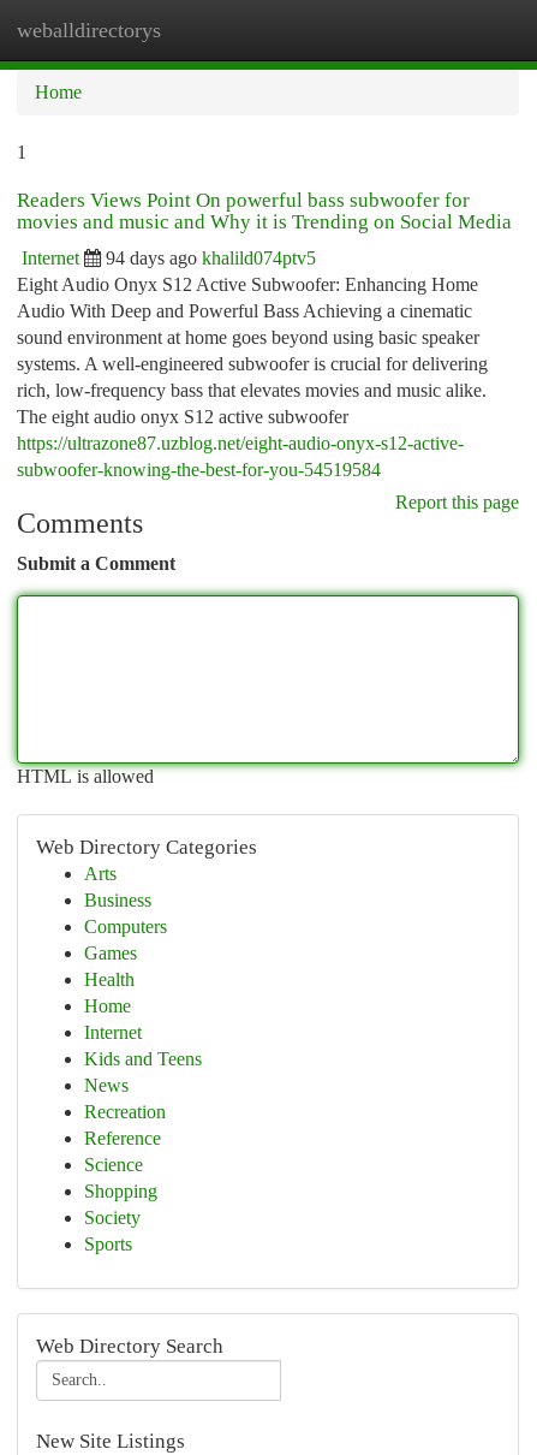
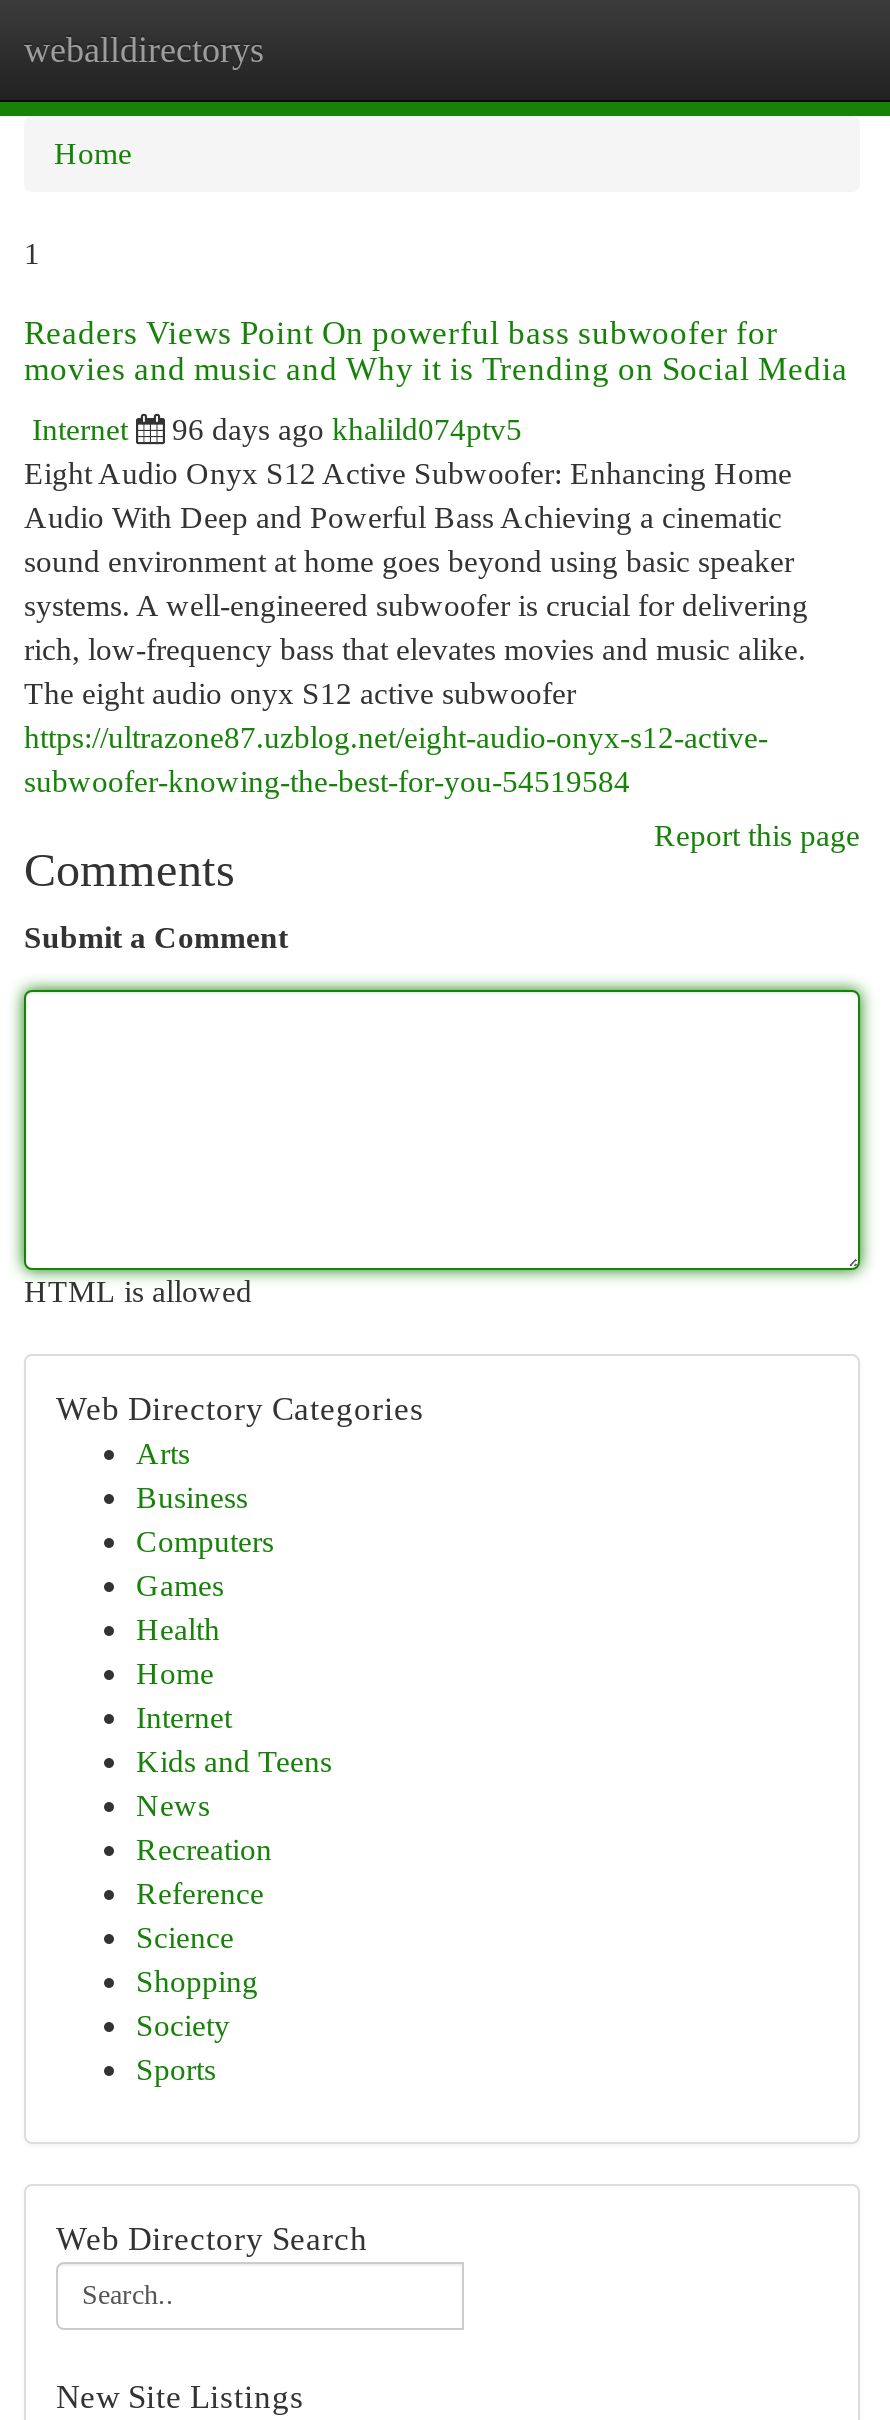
- 94 days ago khalild074ptv5
+ 96 days ago khalild074ptv5
